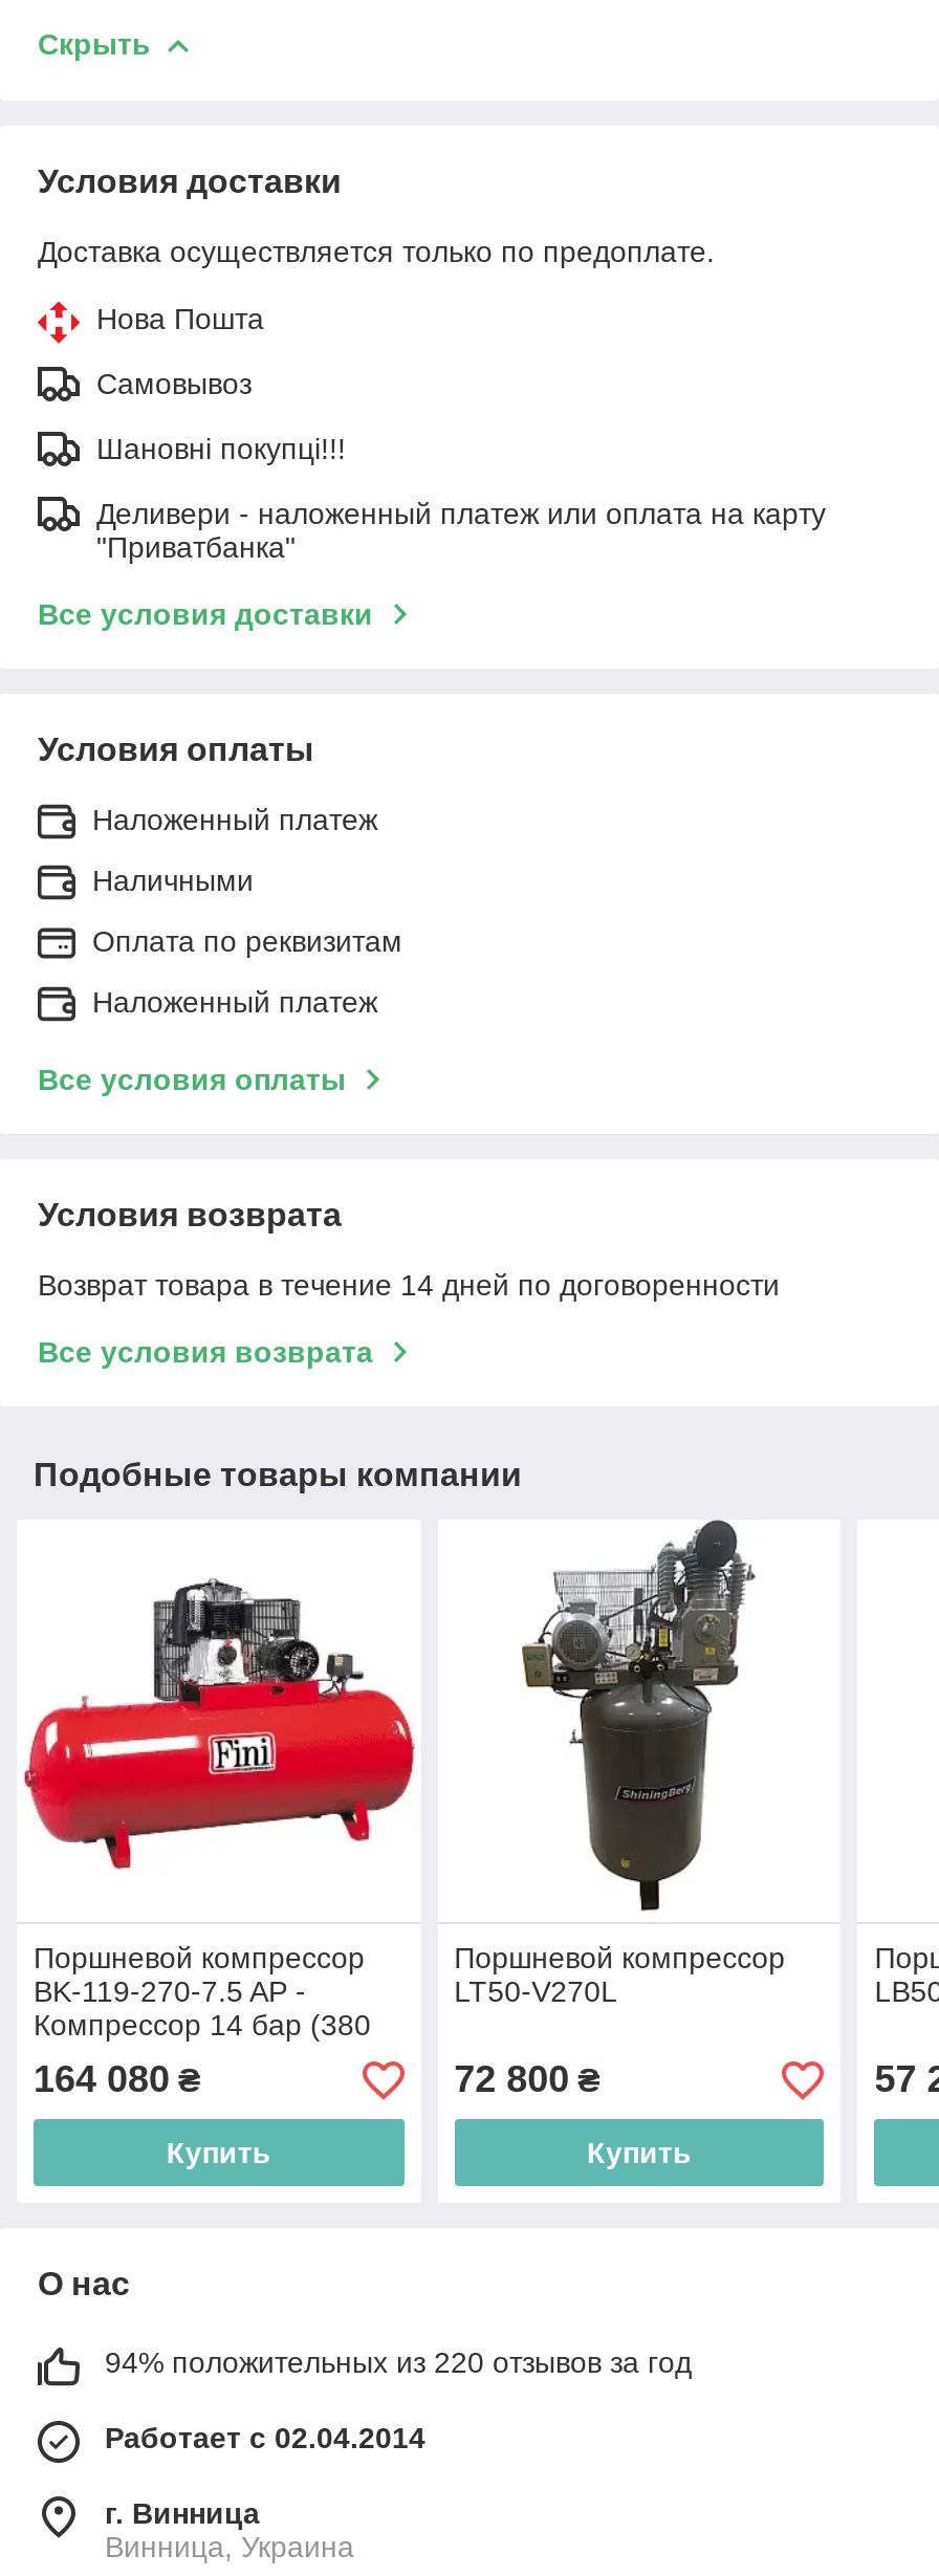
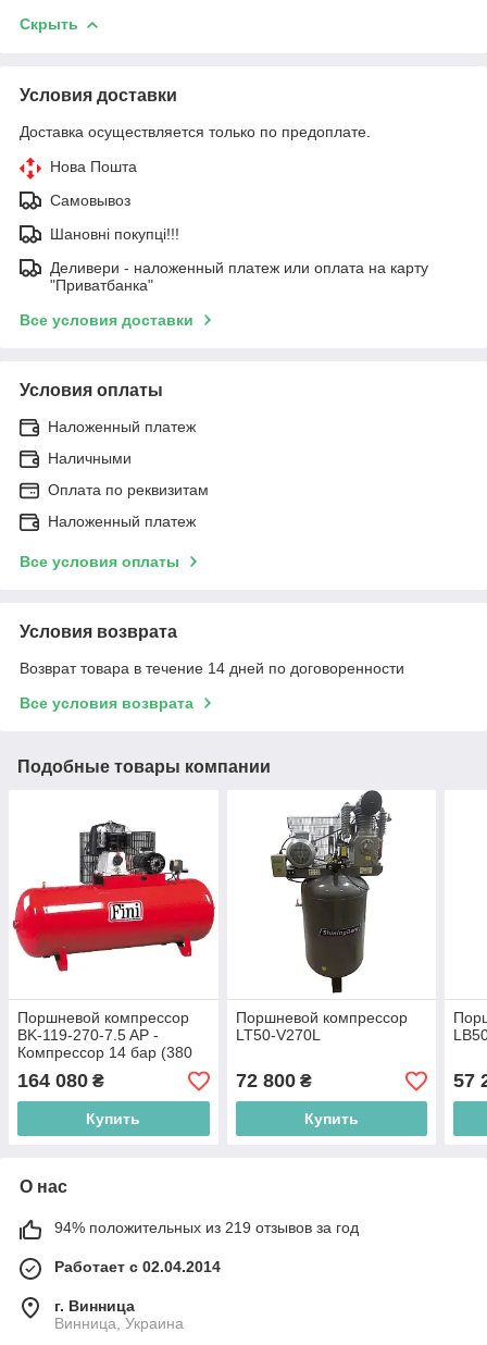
- 94% положительных из 220 отзывов за год
+ 94% положительных из 219 отзывов за год
